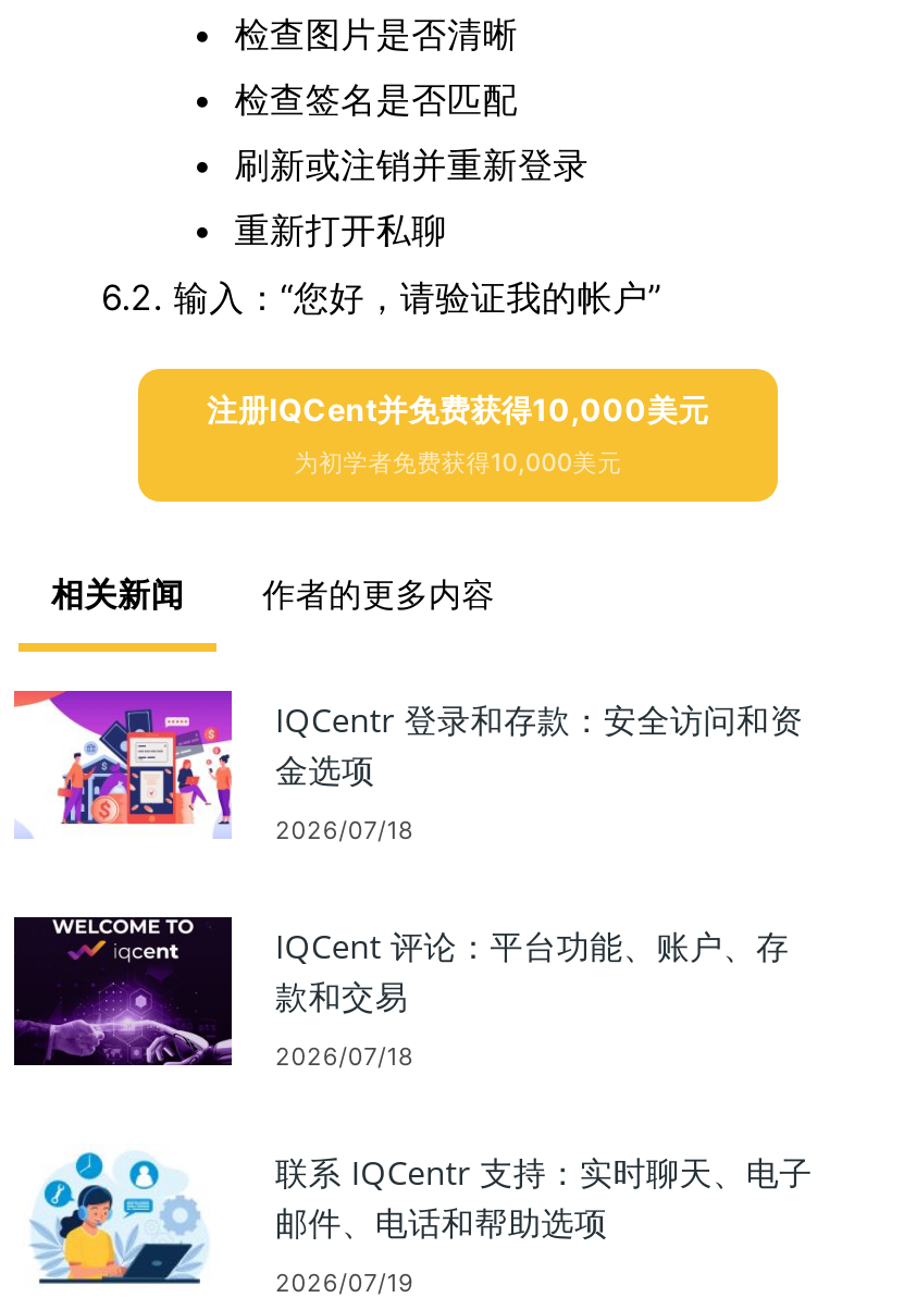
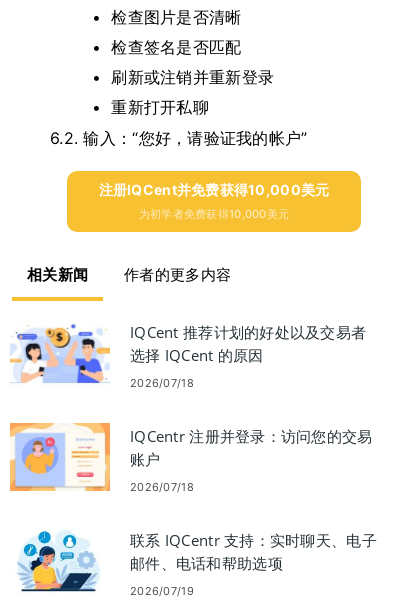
- [image]
- IQCentr 登录和存款：安全访问和资
- 金选项
+ [image]
+ IQCent 推荐计划的好处以及交易者
+ 选择 IQCent 的原因

- [image]
- IQCent 评论：平台功能、账户、存
- 款和交易
+ [image]
+ IQCentr 注册并登录：访问您的交易
+ 账户
